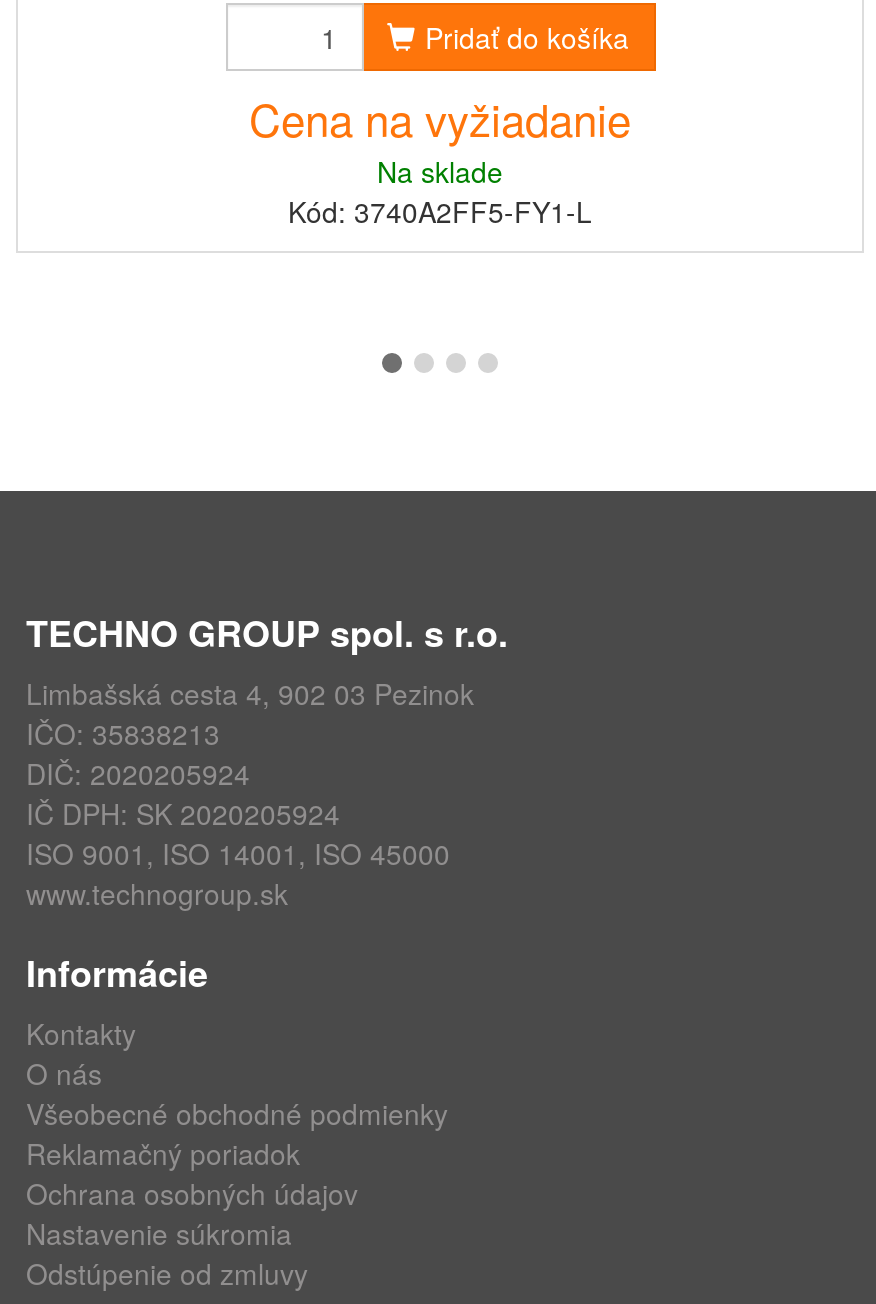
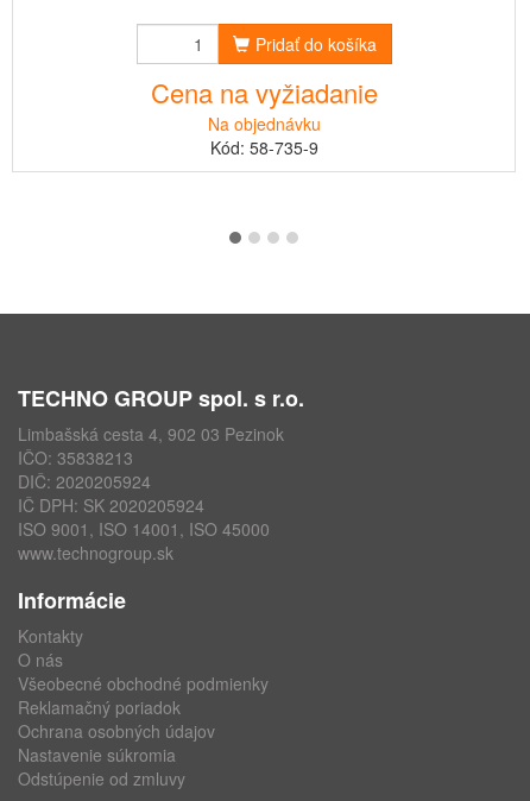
- Na sklade
+ Na objednávku

- Kód: 3740A2FF5-FY1-L
+ Kód: 58-735-9
